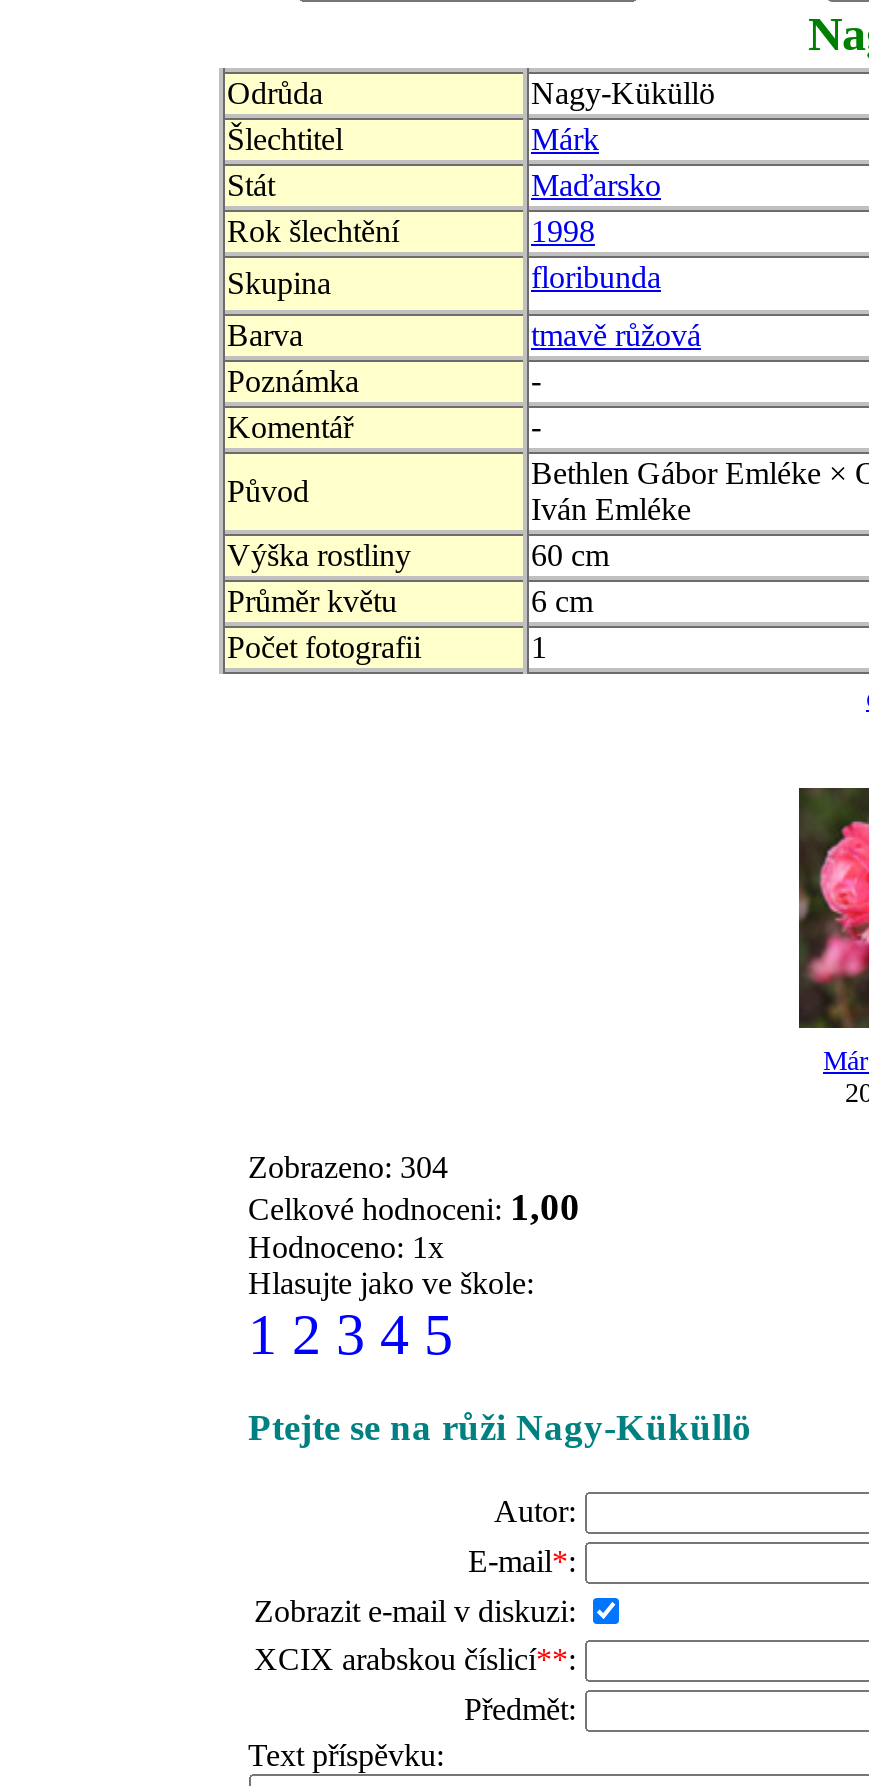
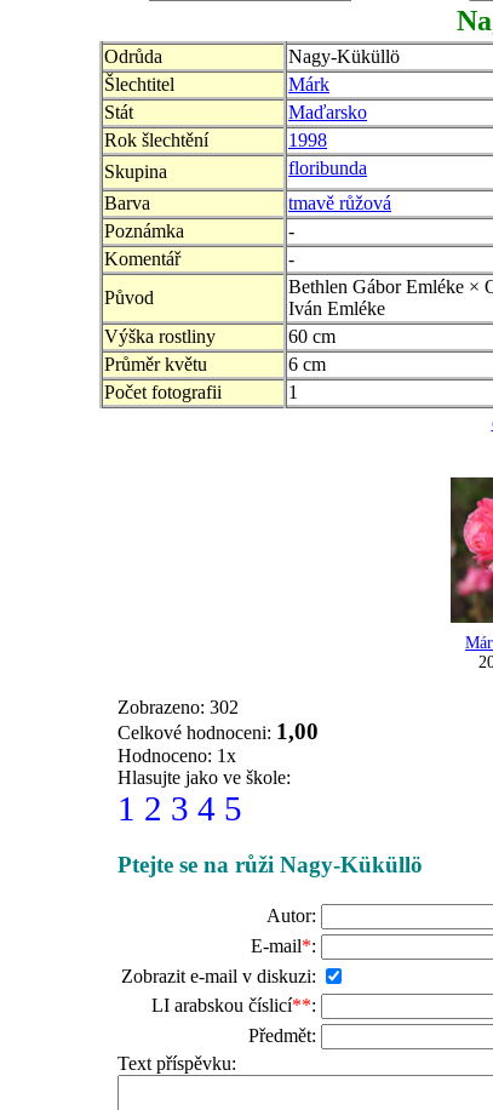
- Zobrazeno: 304
+ Zobrazeno: 302

- XCIX arabskou číslicí**:
+ LI arabskou číslicí**:
